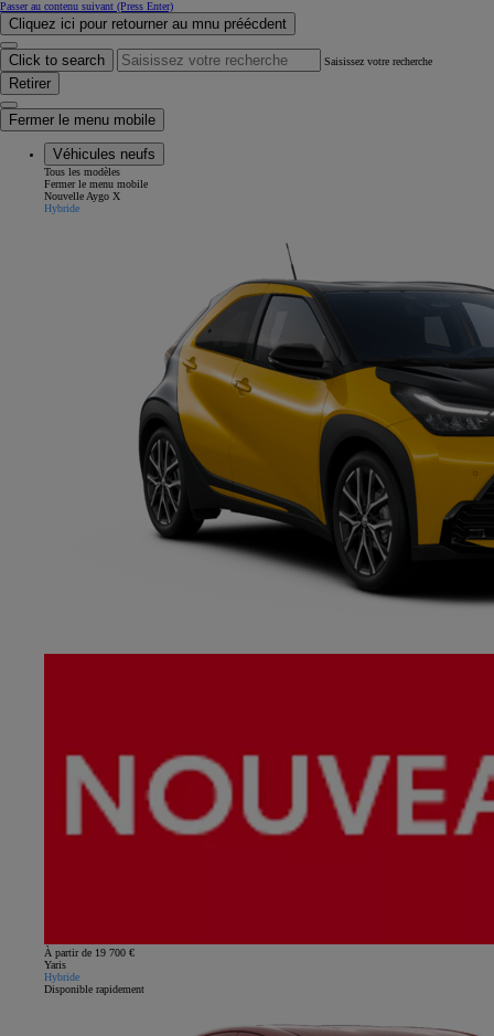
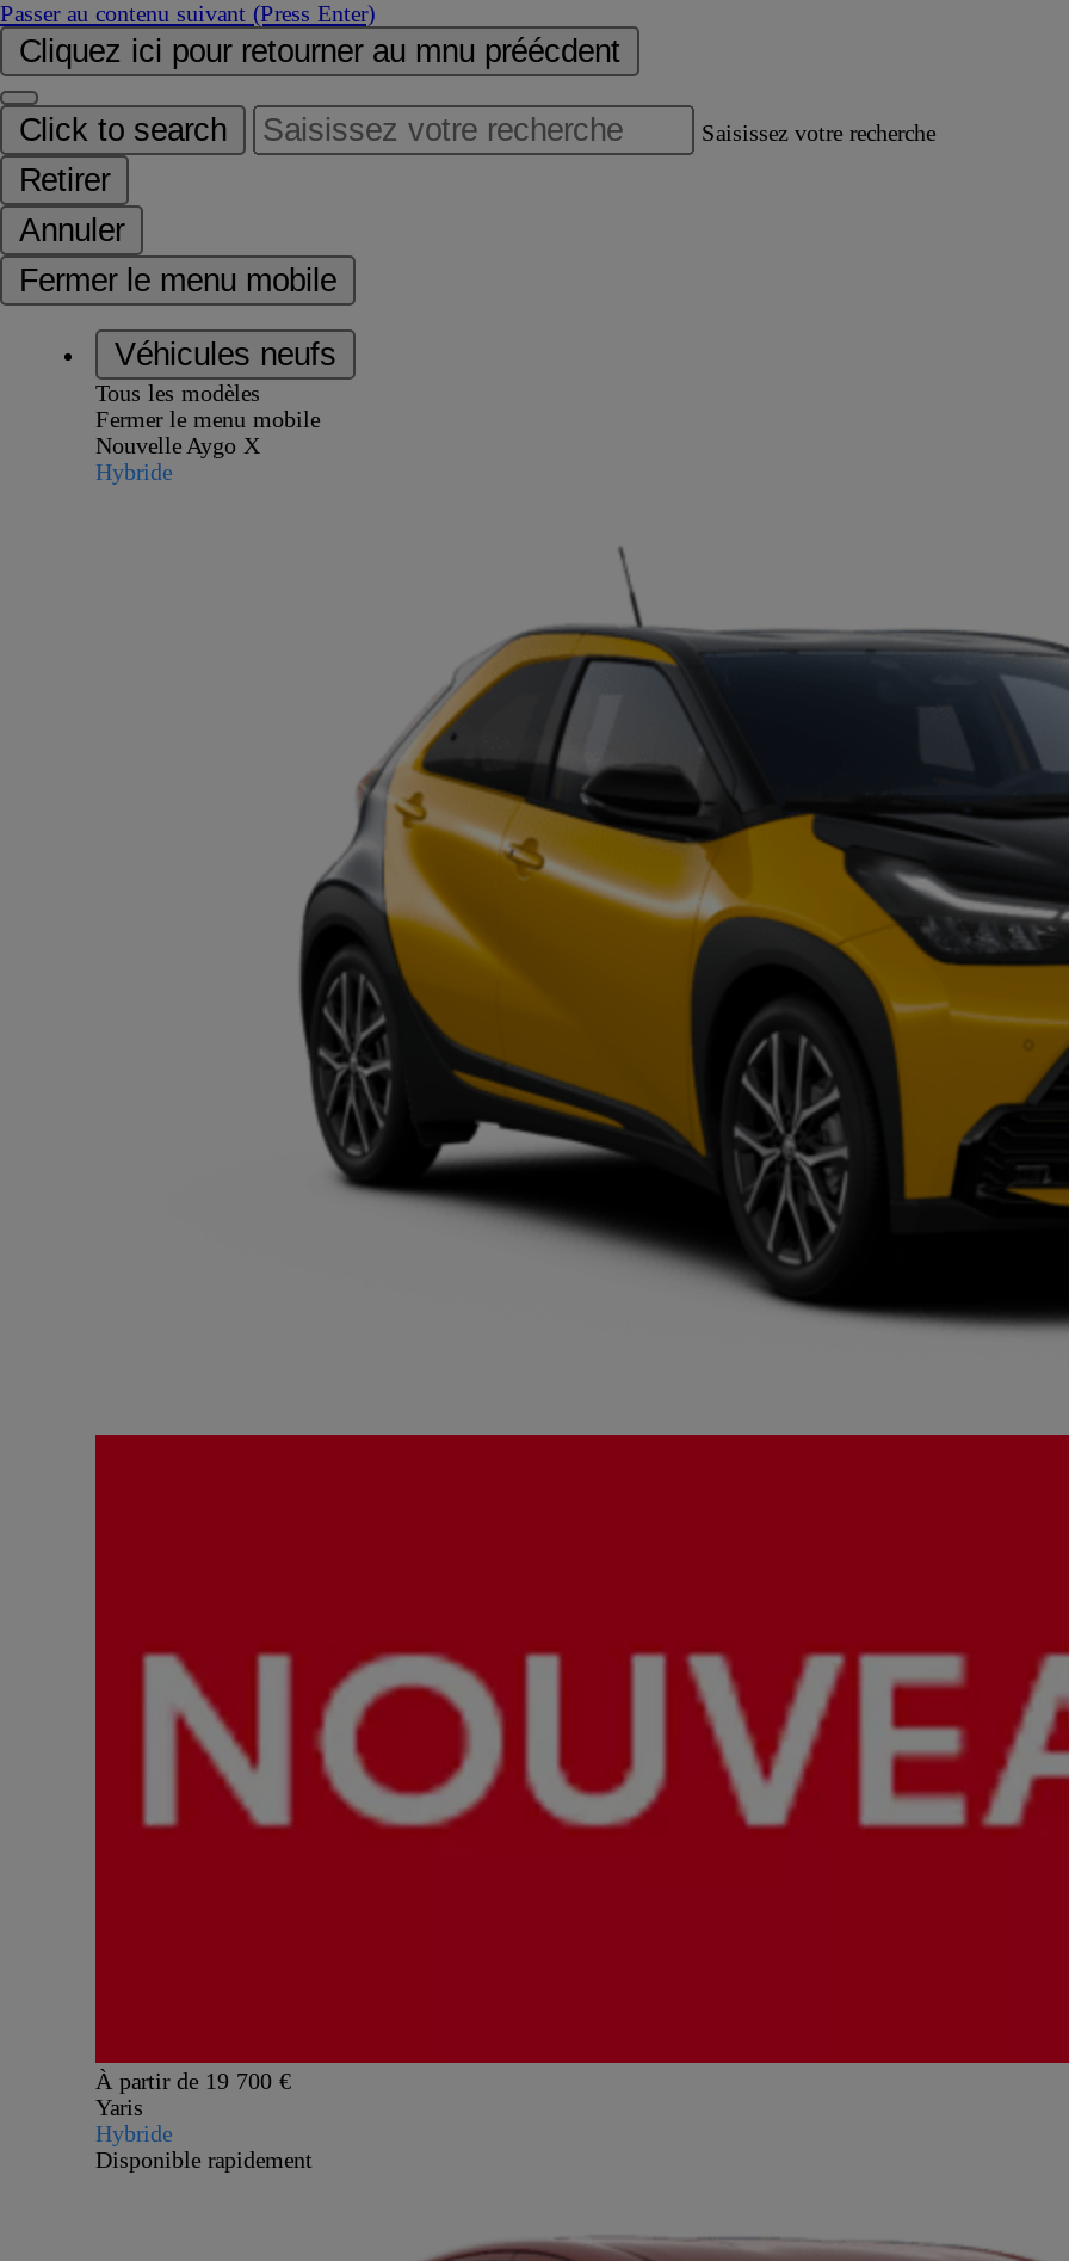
+ Annuler
